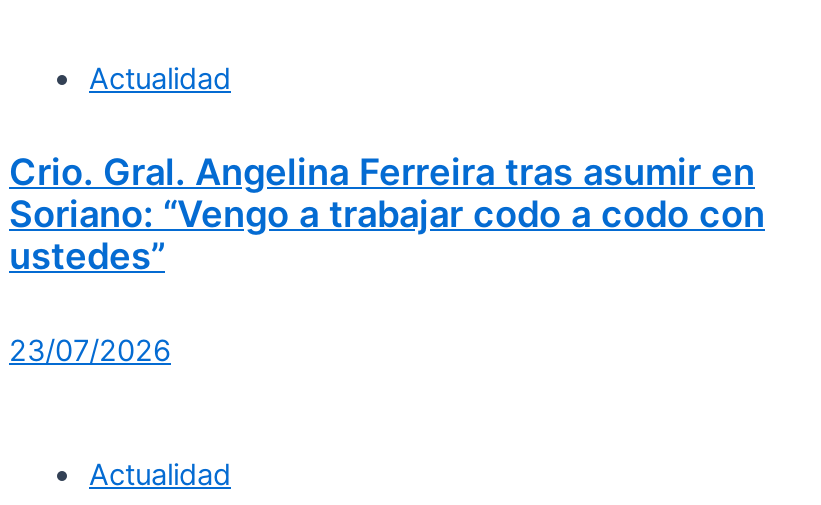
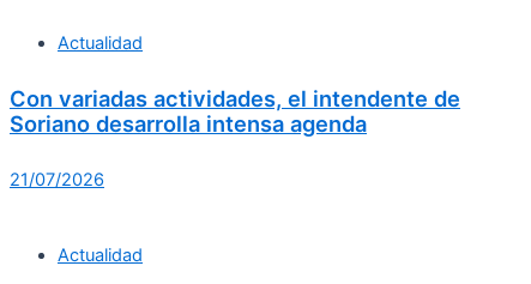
- Crio. Gral. Angelina Ferreira tras asumir en
- Soriano: “Vengo a trabajar codo a codo con
- ustedes”
+ Con variadas actividades, el intendente de
+ Soriano desarrolla intensa agenda

- 23/07/2026
+ 21/07/2026
